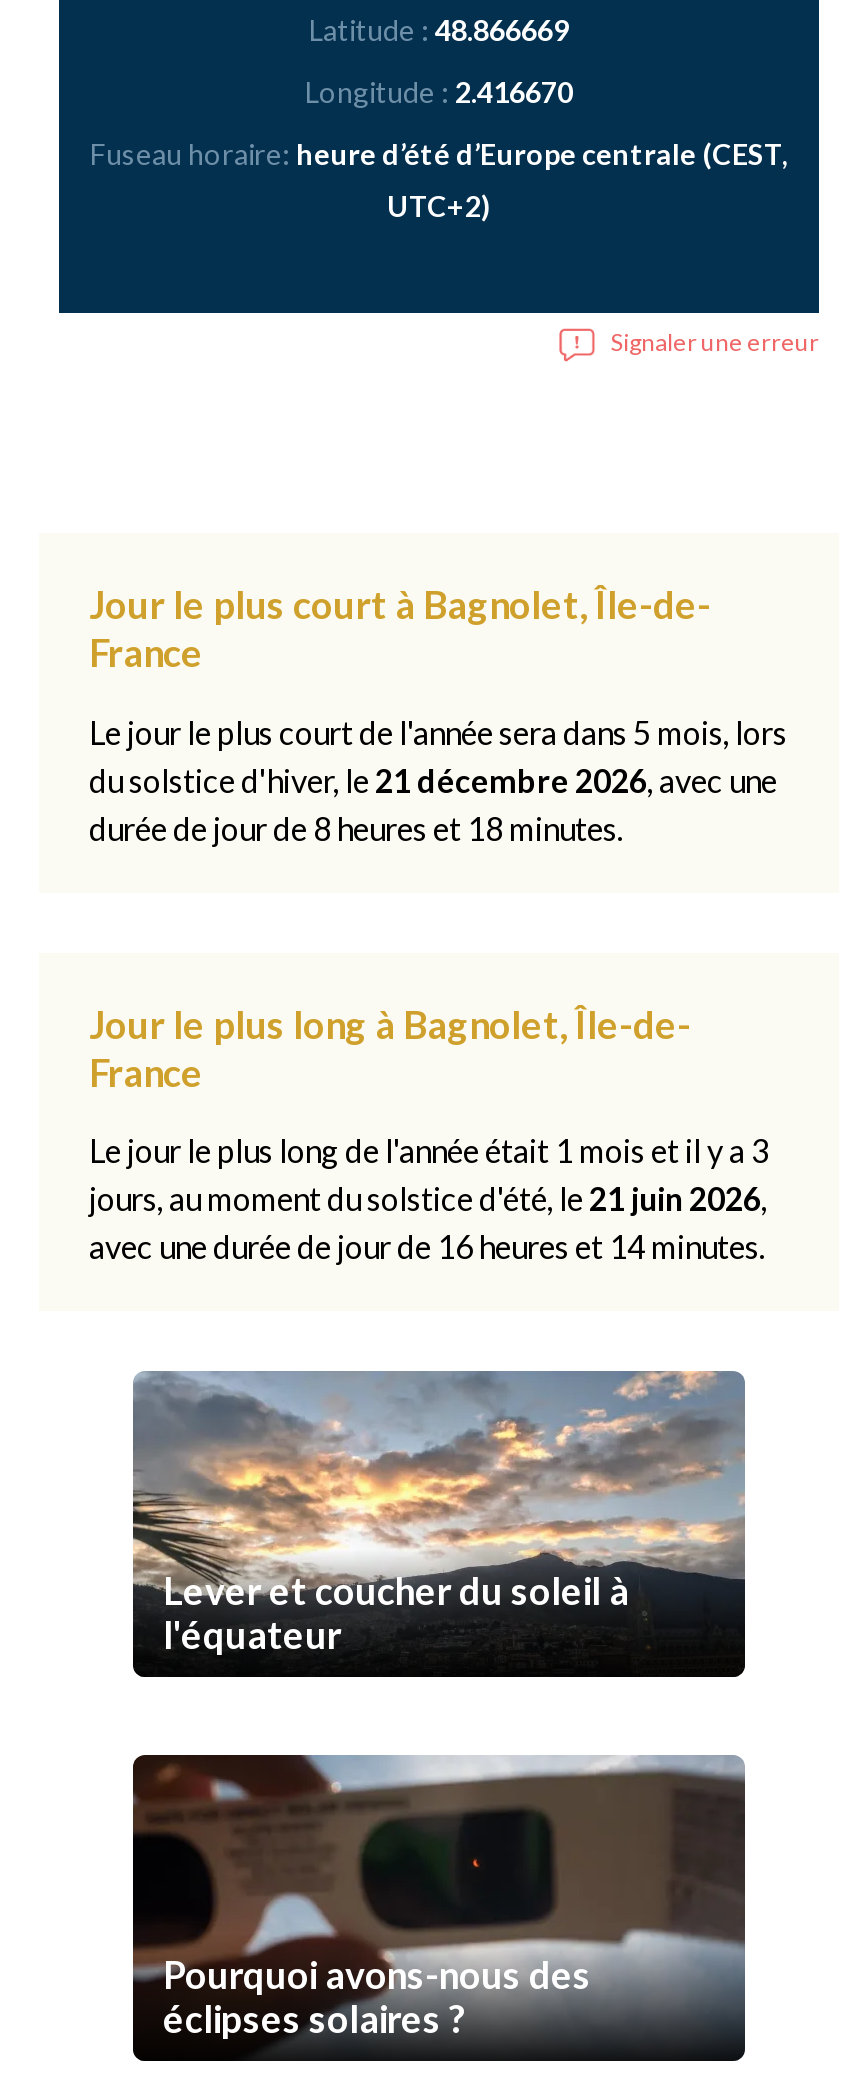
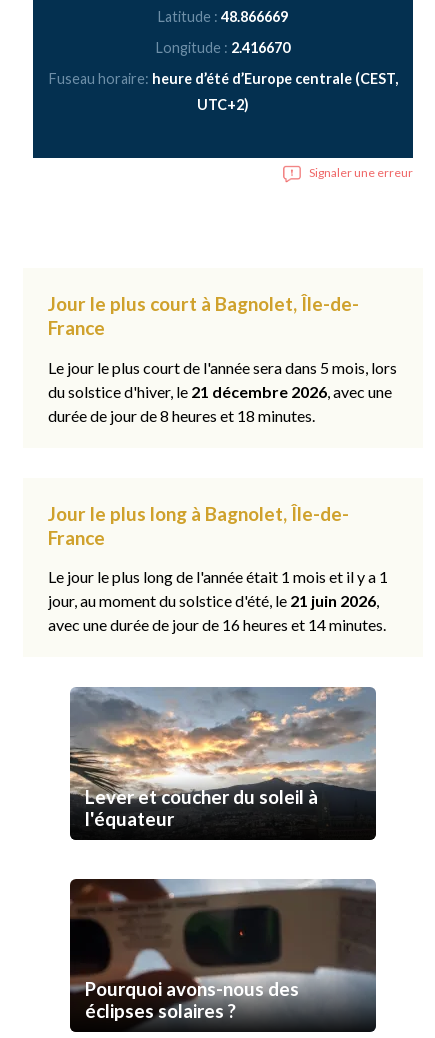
- Le jour le plus long de l'année était 1 mois et il y a 3
+ Le jour le plus long de l'année était 1 mois et il y a 1

- jours, au moment du solstice d'été, le 21 juin 2026,
+ jour, au moment du solstice d'été, le 21 juin 2026,
